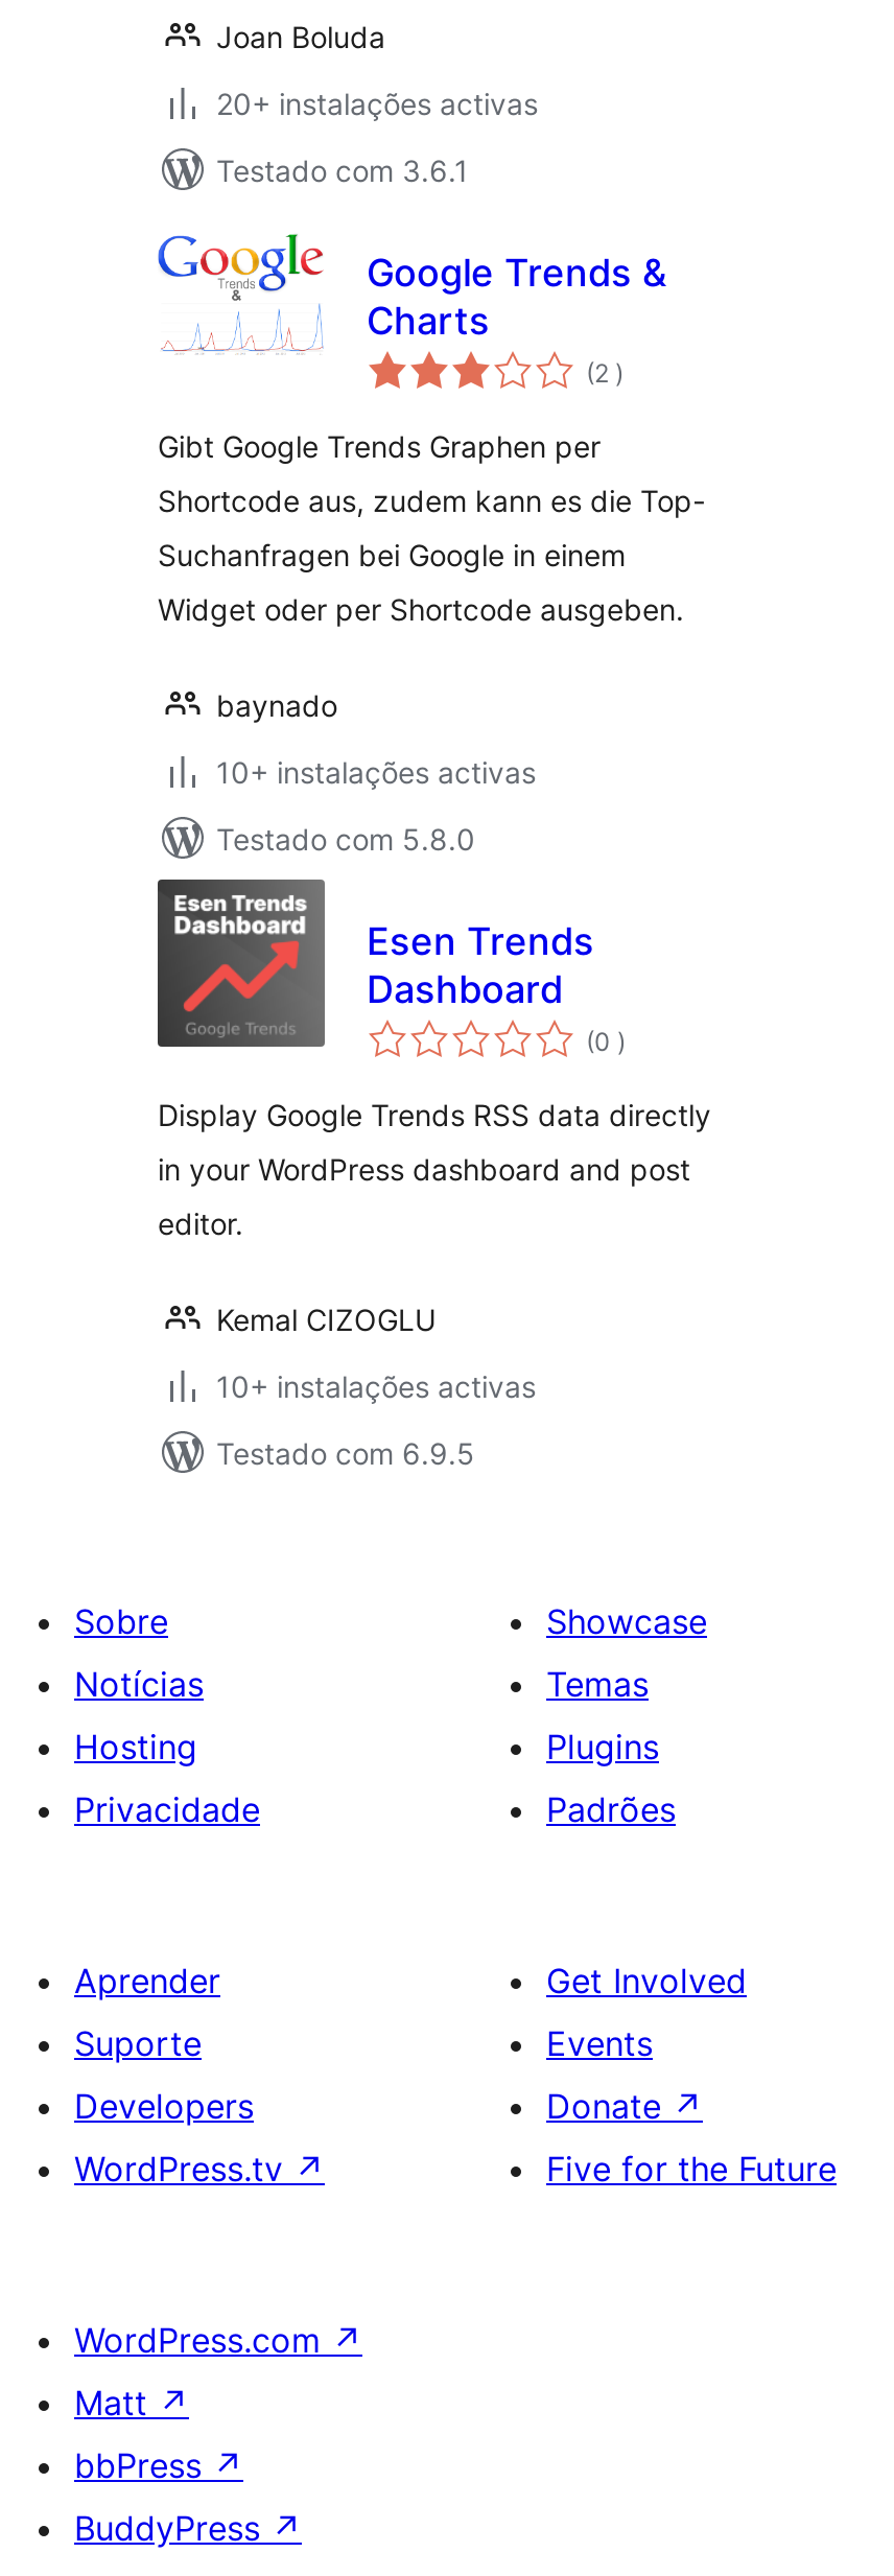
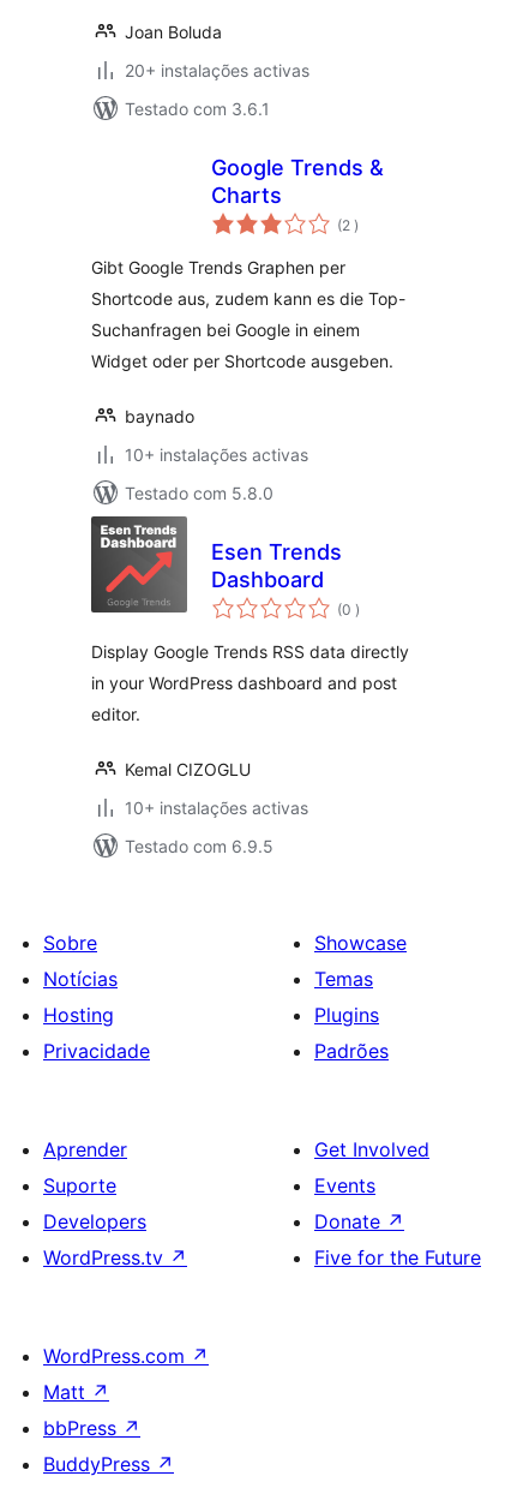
- [image]
